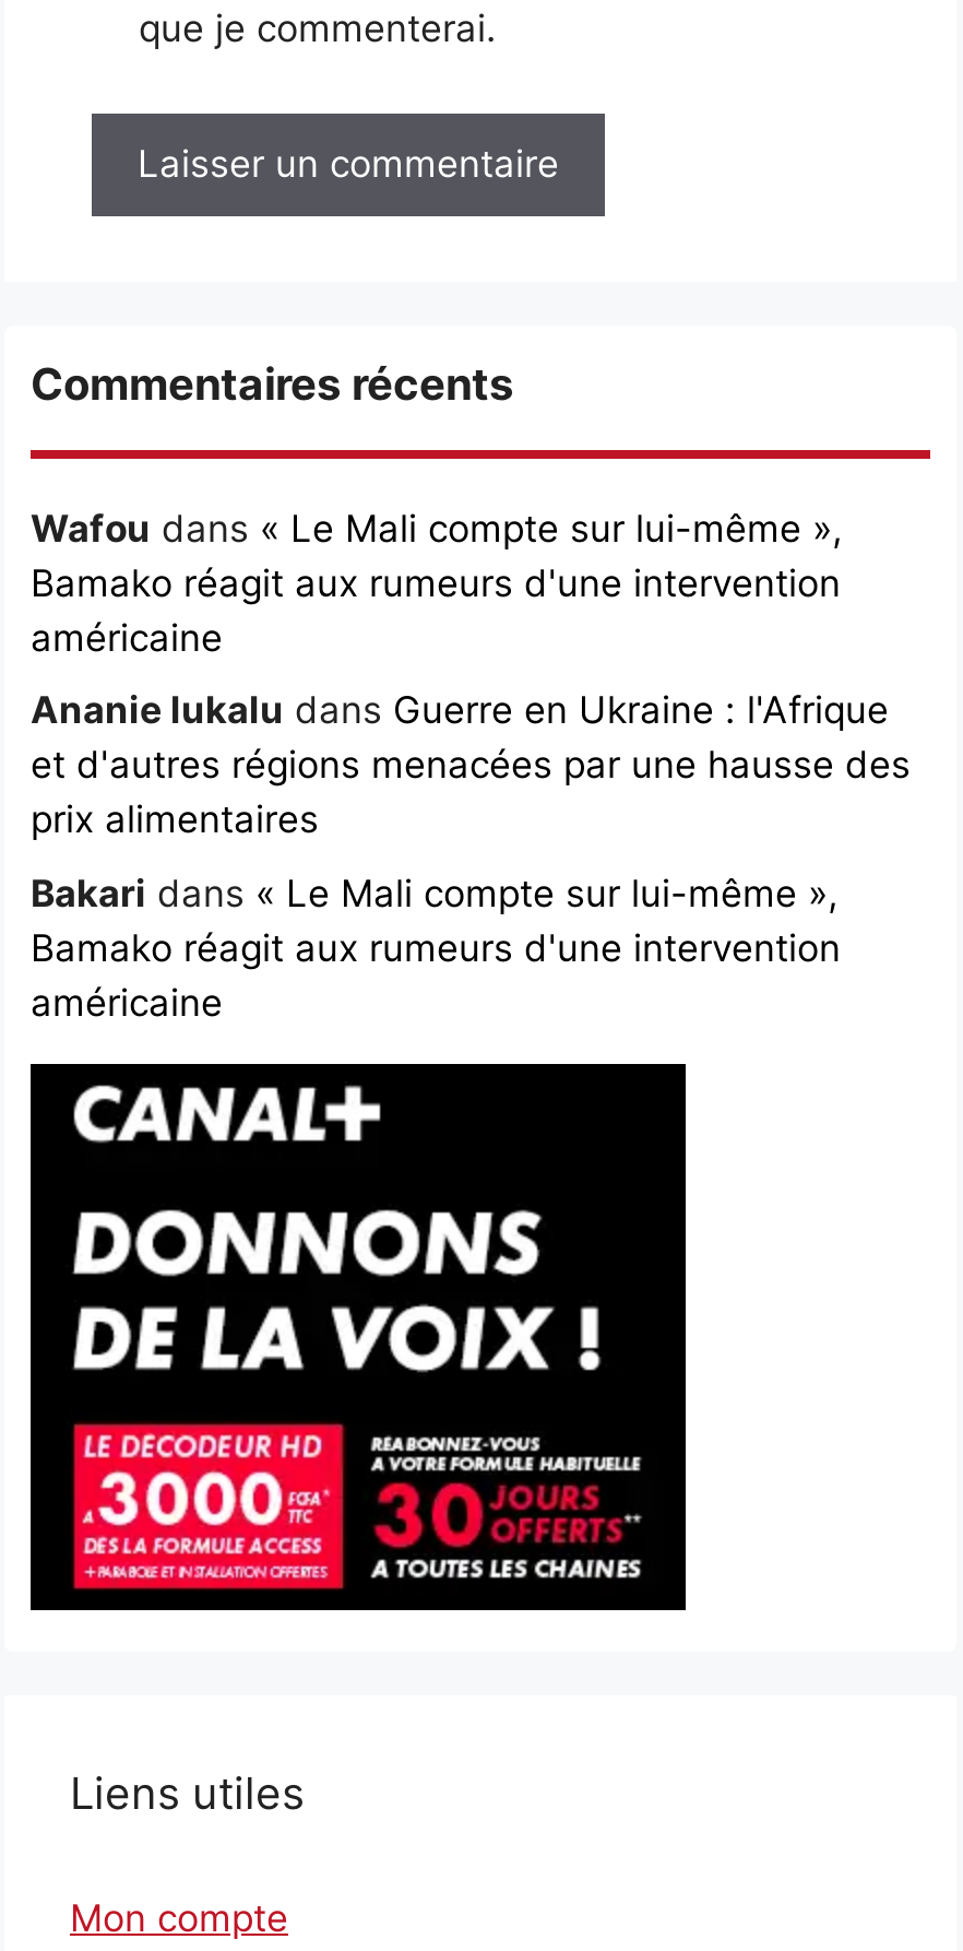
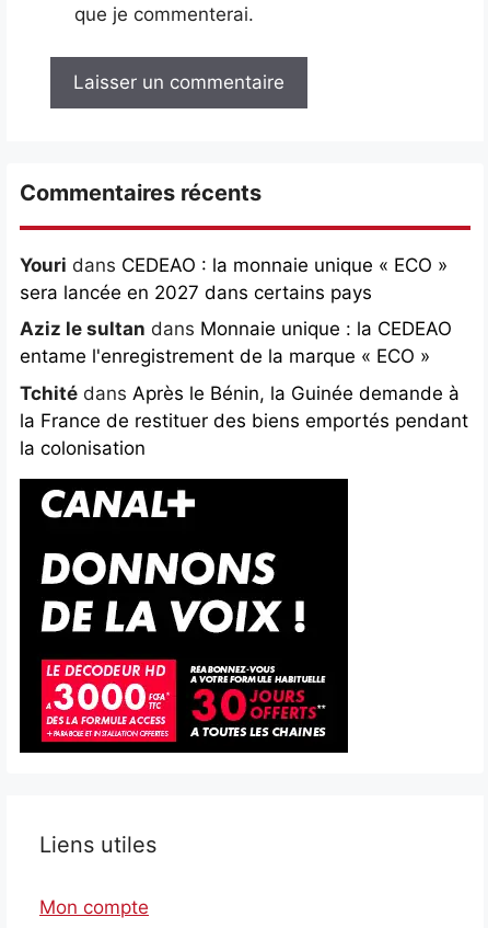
- Wafou dans « Le Mali compte sur lui-même »,
- Bamako réagit aux rumeurs d'une intervention
- américaine
+ Youri dans CEDEAO : la monnaie unique « ECO »
+ sera lancée en 2027 dans certains pays

- Ananie lukalu dans Guerre en Ukraine : l'Afrique
- et d'autres régions menacées par une hausse des
- prix alimentaires
+ Aziz le sultan dans Monnaie unique : la CEDEAO
+ entame l'enregistrement de la marque « ECO »

- Bakari dans « Le Mali compte sur lui-même »,
- Bamako réagit aux rumeurs d'une intervention
- américaine
+ Tchité dans Après le Bénin, la Guinée demande à
+ la France de restituer des biens emportés pendant
+ la colonisation
